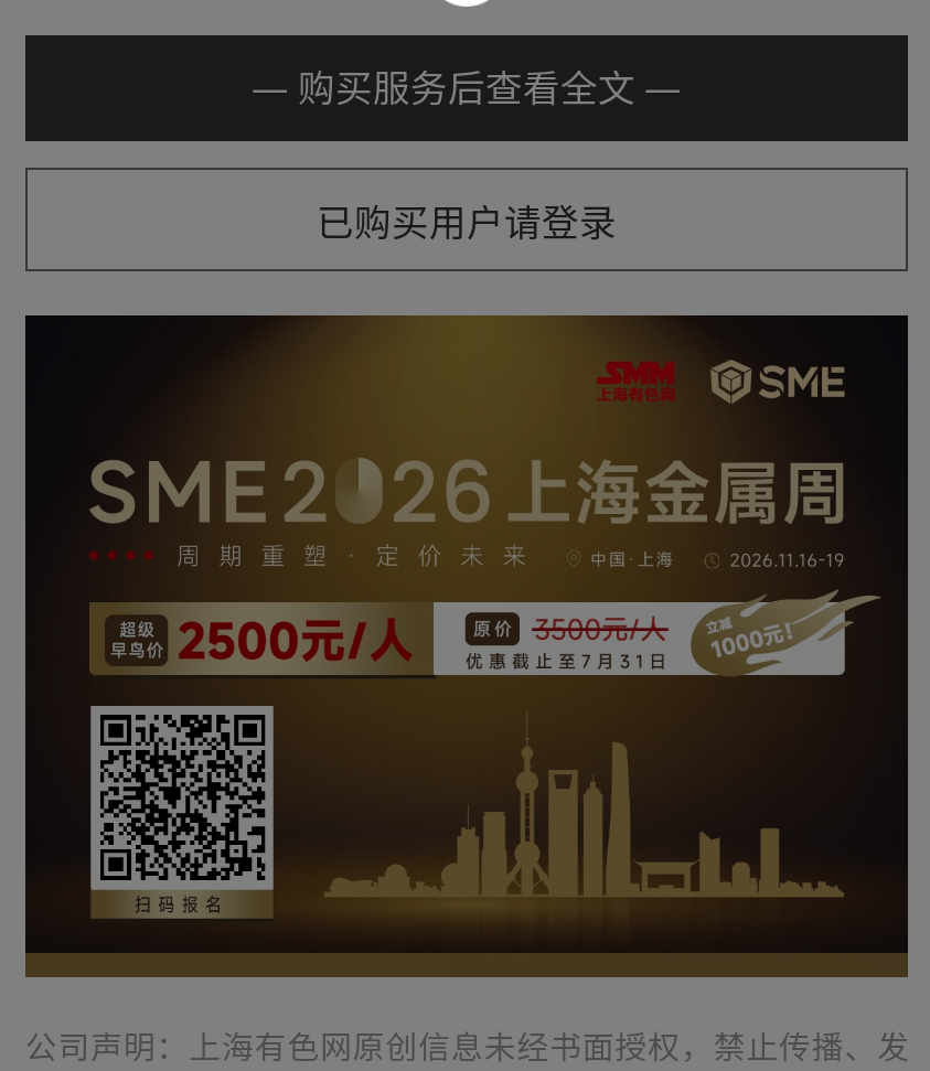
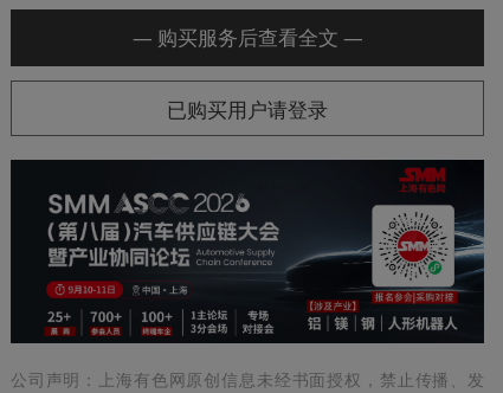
- [image]
+ [image]
